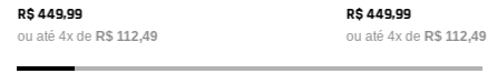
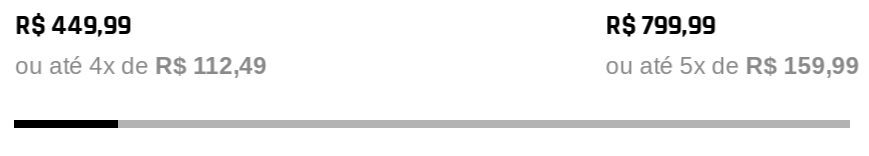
- R$ 449,99
+ R$ 799,99

- ou até 4x de R$ 112,49
+ ou até 5x de R$ 159,99
